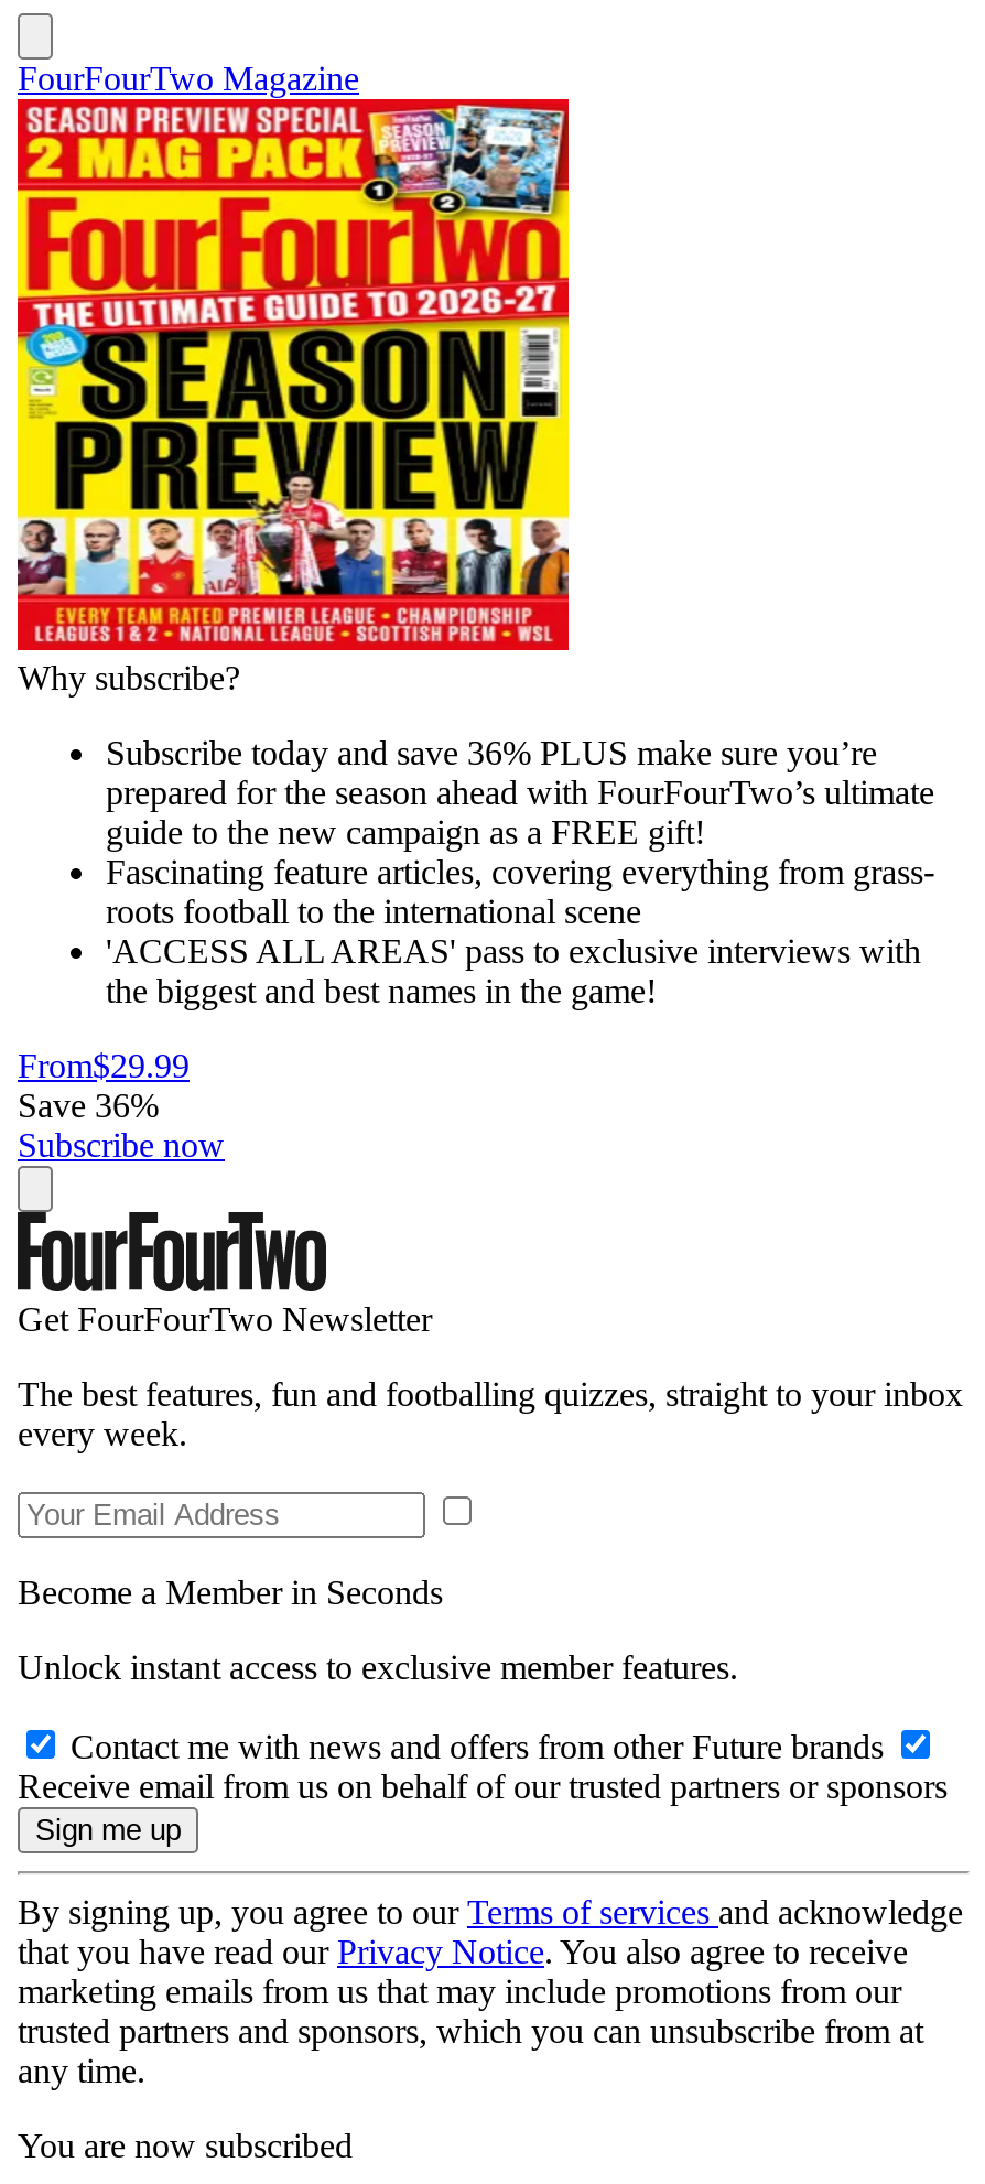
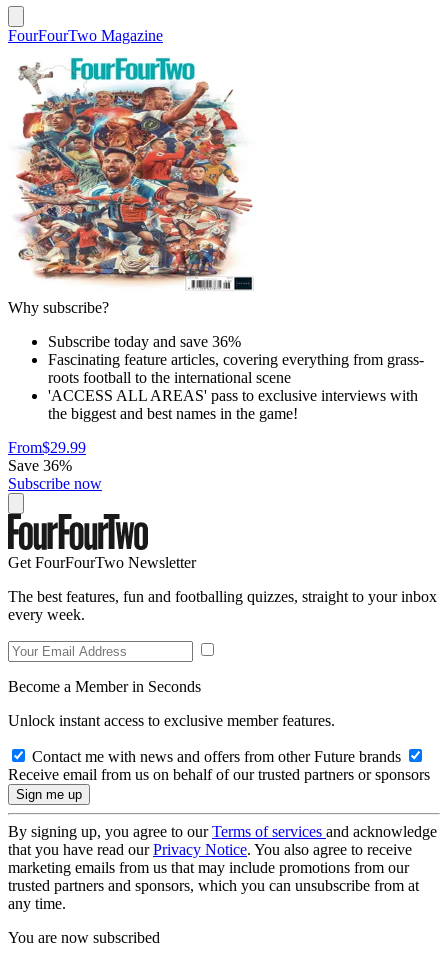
- [image]
- Subscribe today and save 36% PLUS make sure you’re
- prepared for the season ahead with FourFourTwo’s ultimate
- guide to the new campaign as a FREE gift!
+ [image]
+ Subscribe today and save 36%
